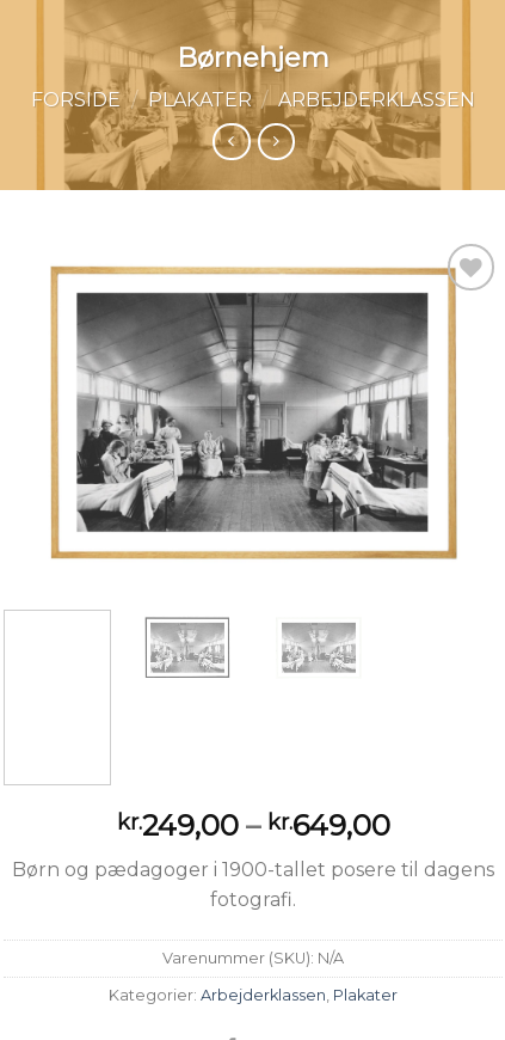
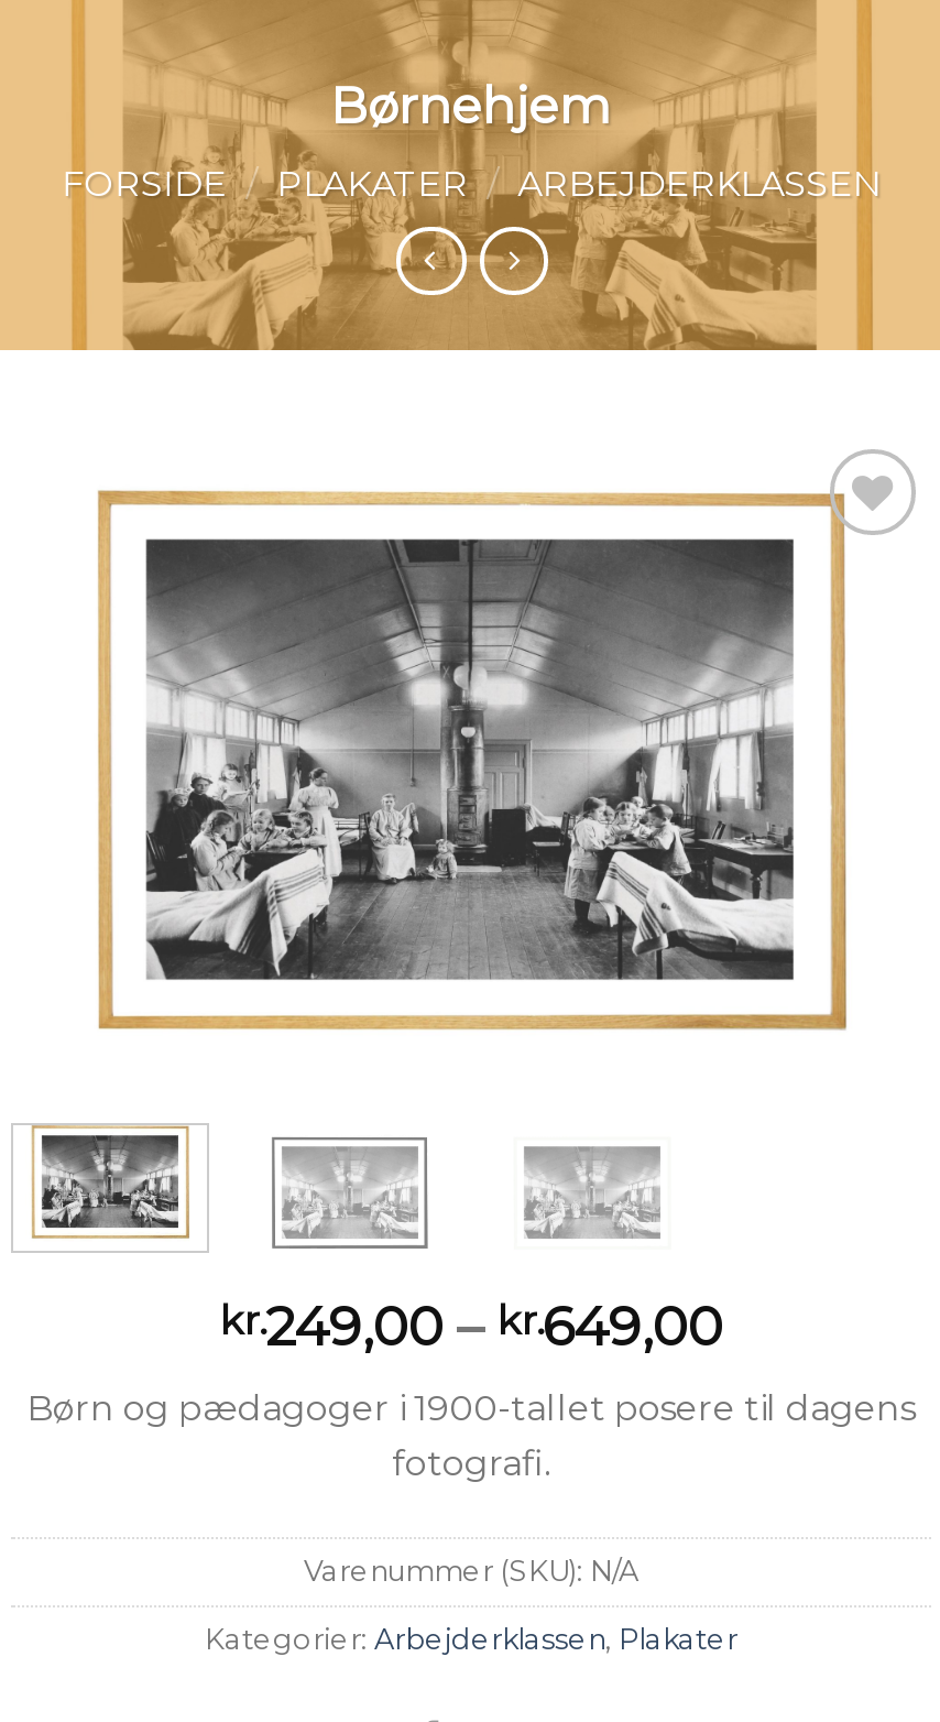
+ [image]
